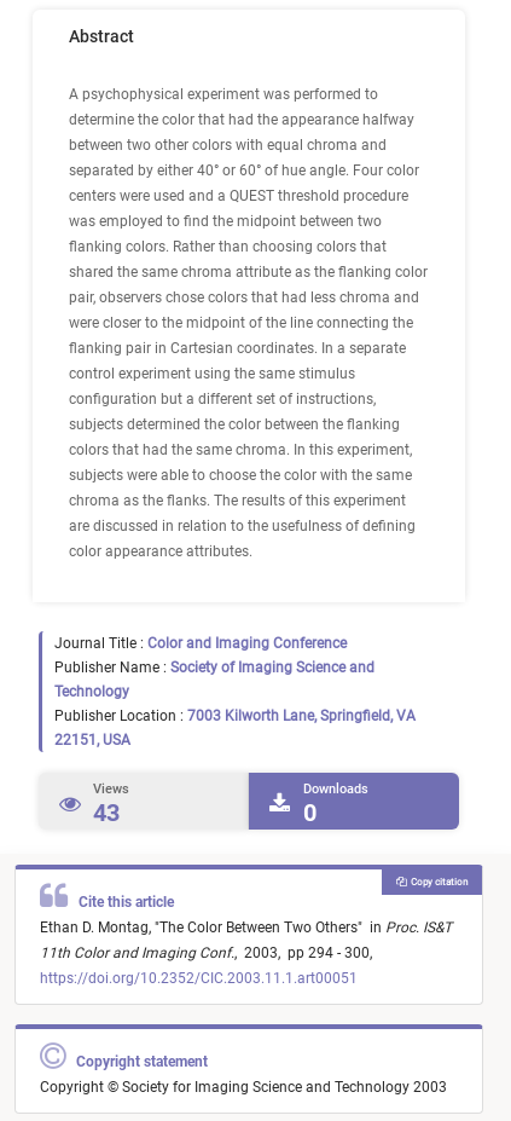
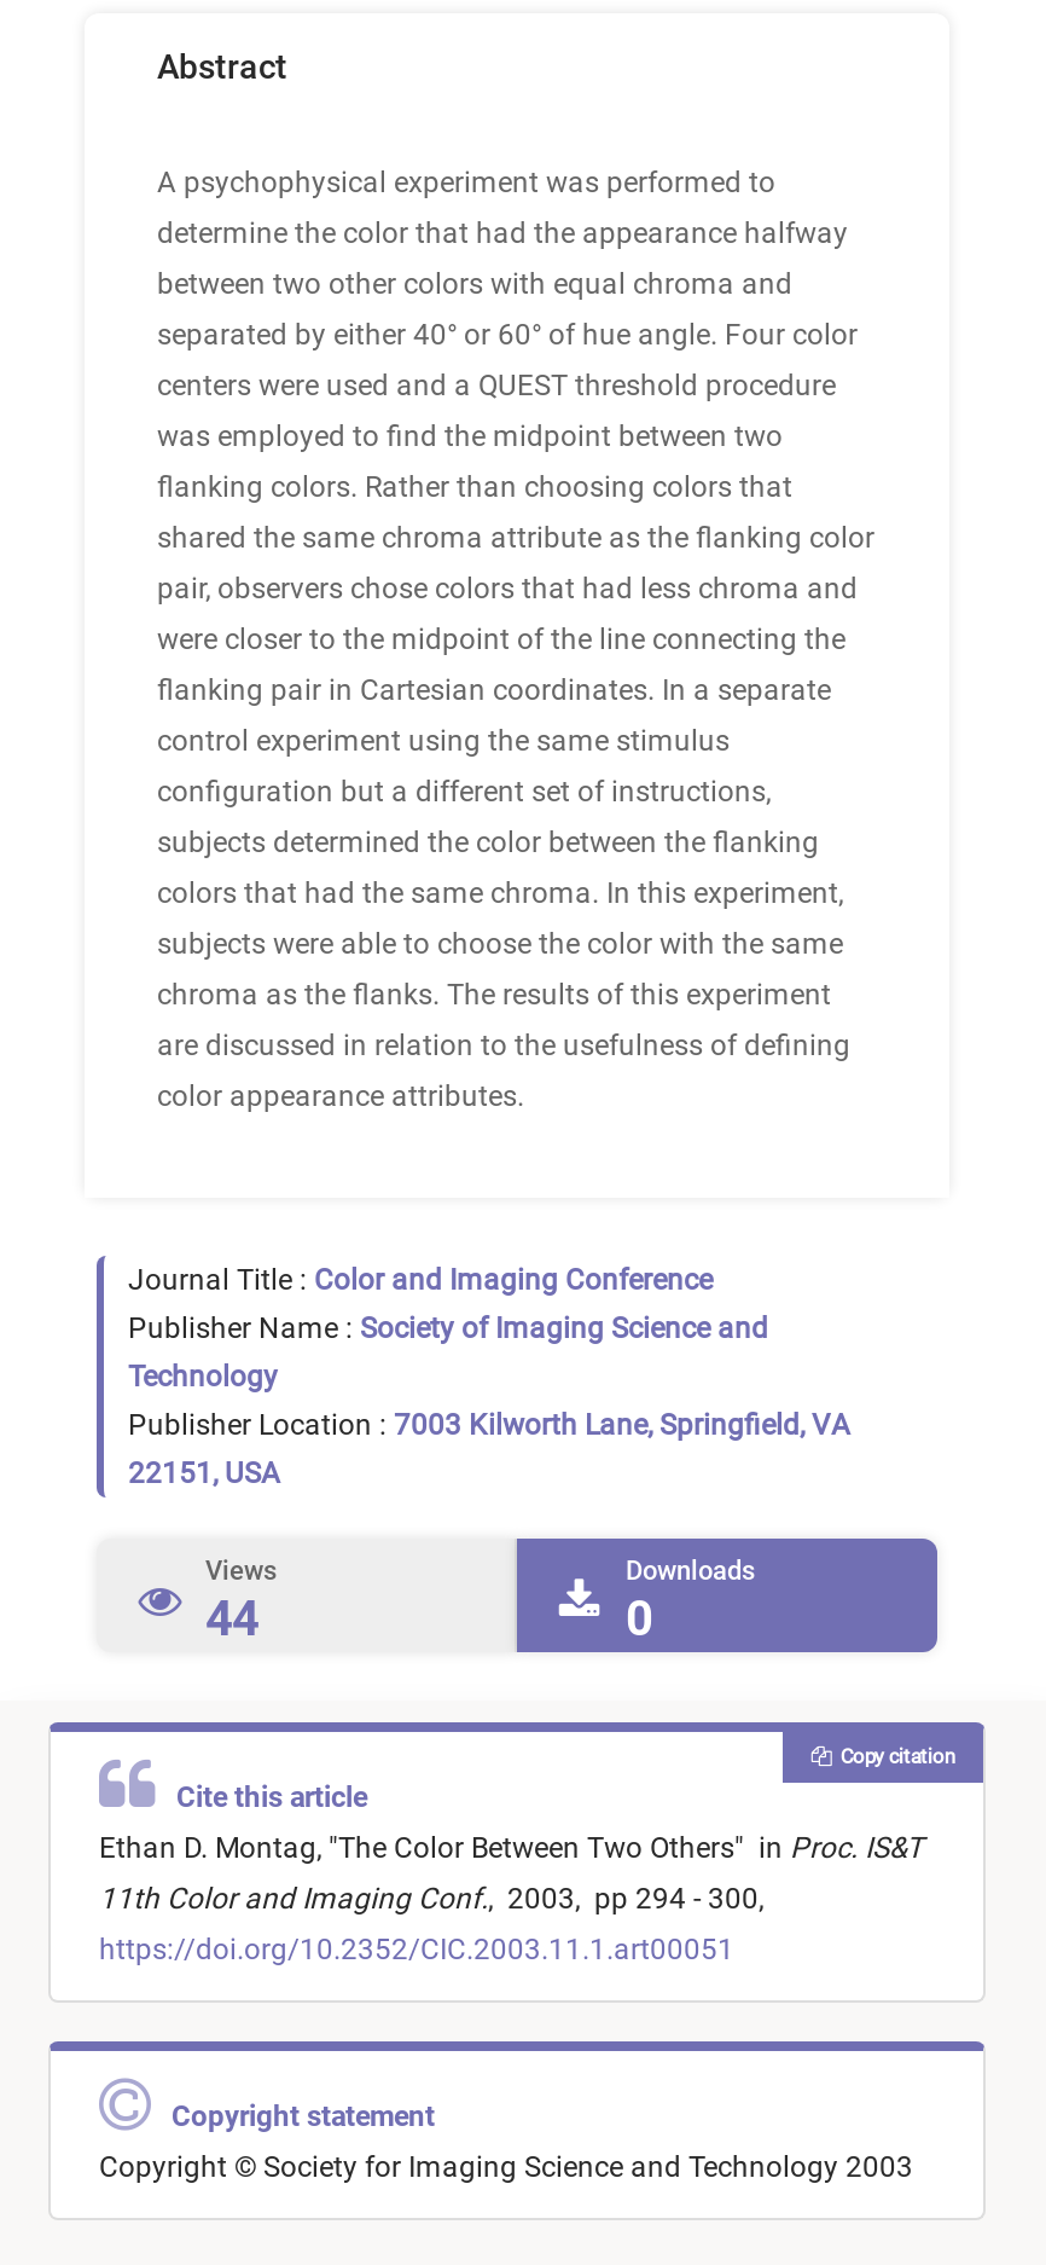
- 43
+ 44
